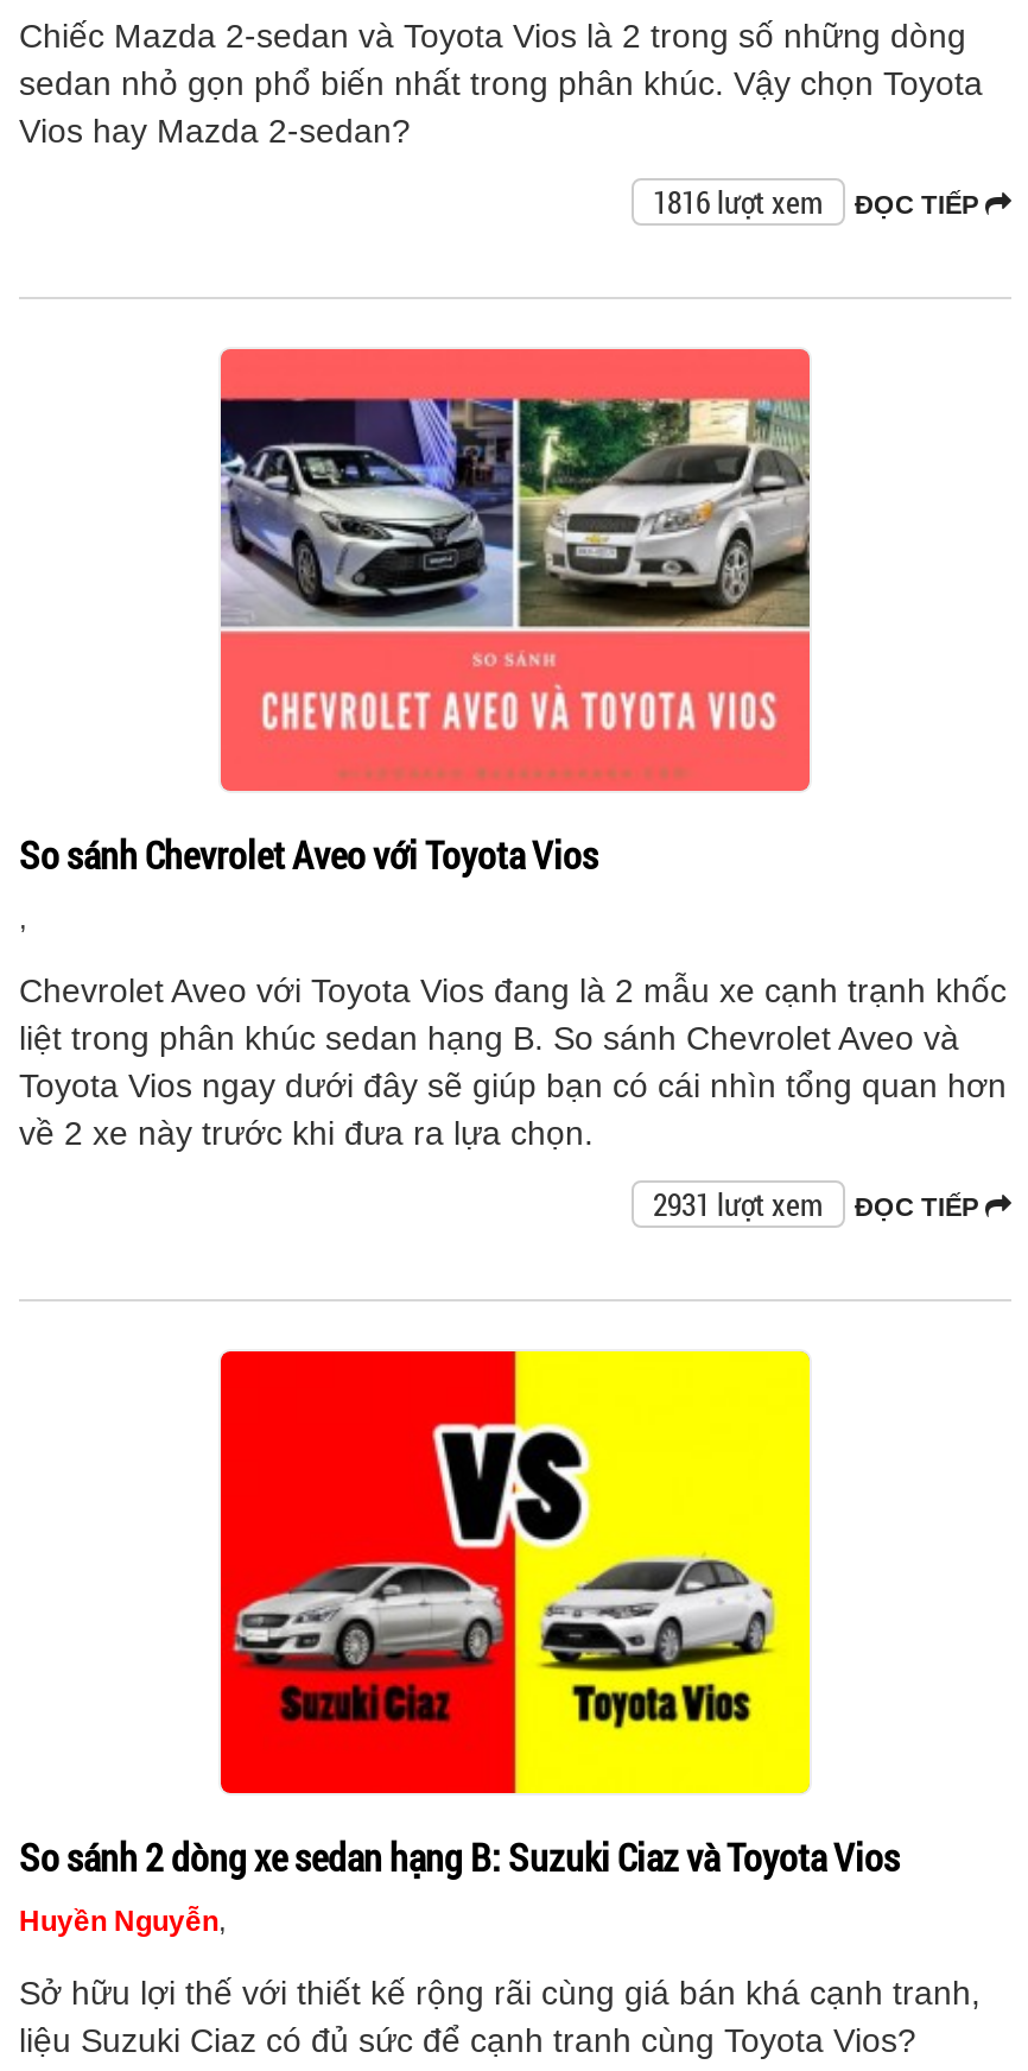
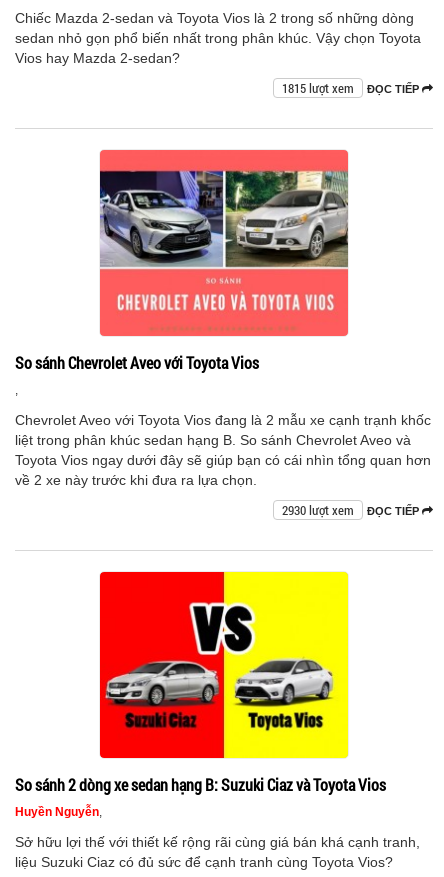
- 1816 lượt xem ĐỌC TIẾP
+ 1815 lượt xem ĐỌC TIẾP

- 2931 lượt xem ĐỌC TIẾP
+ 2930 lượt xem ĐỌC TIẾP
